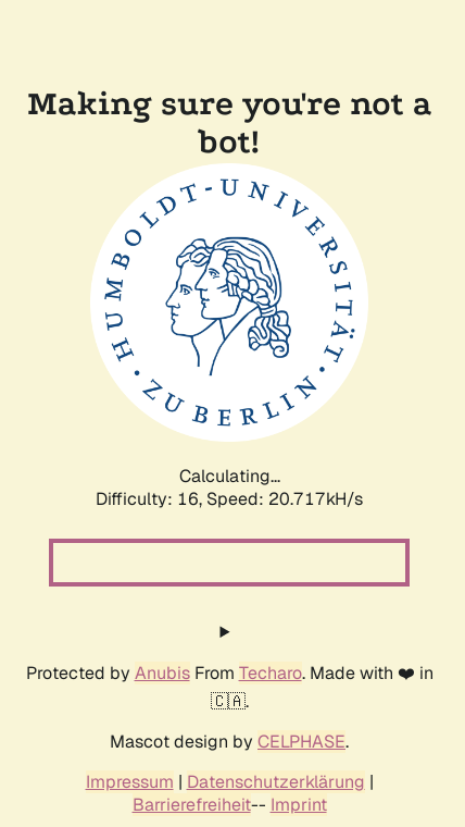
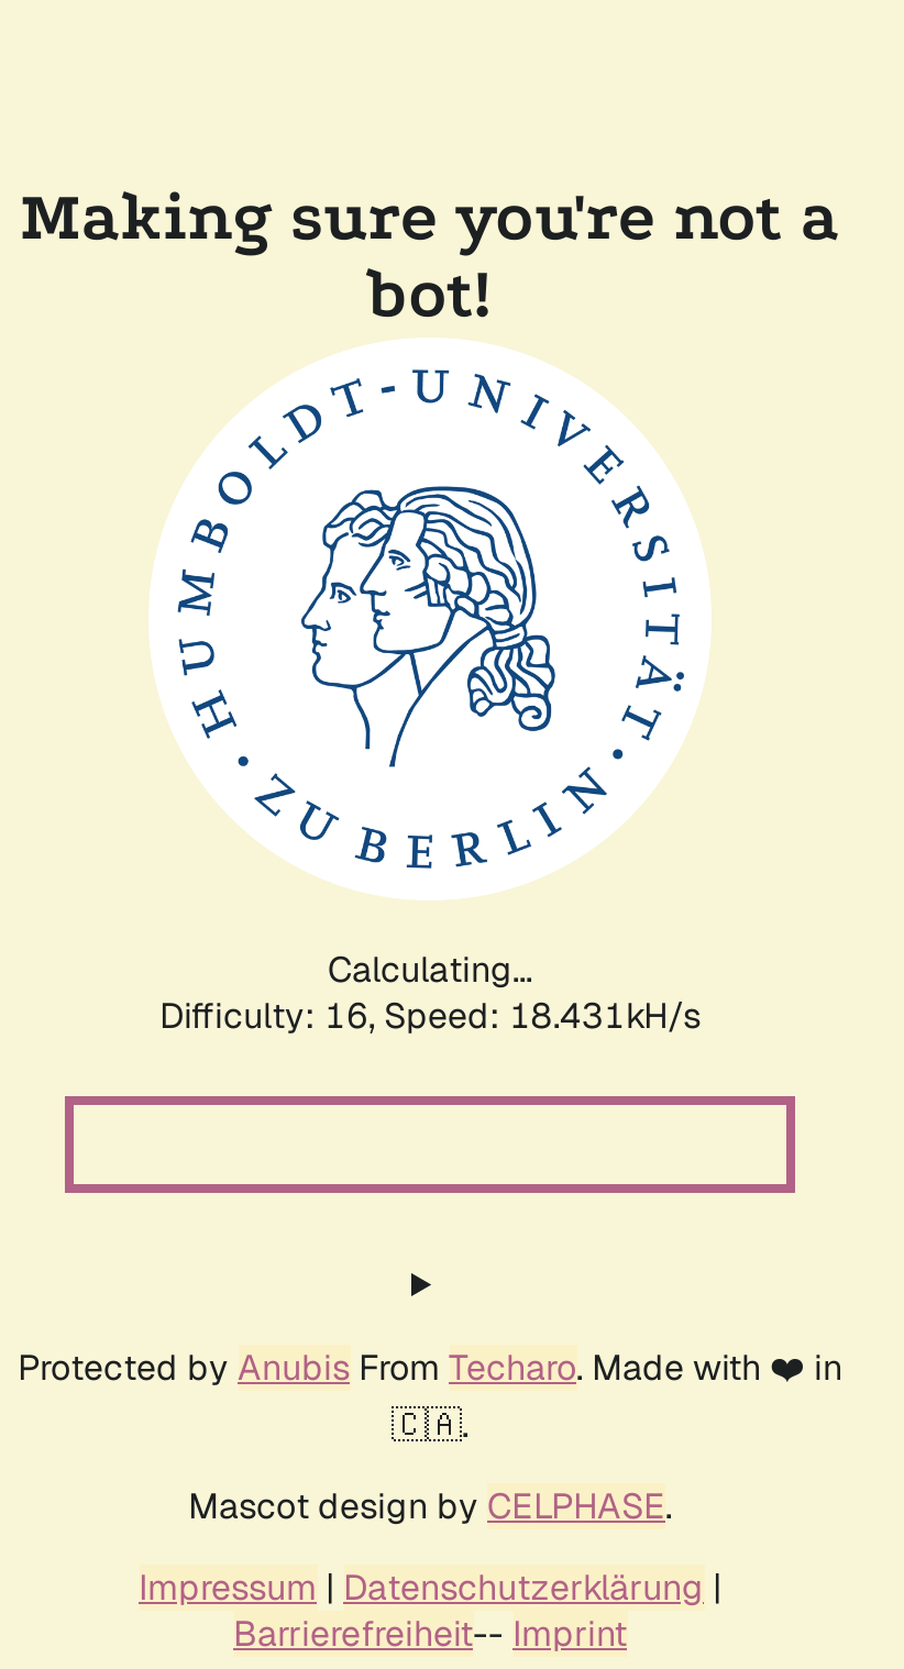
- Difficulty: 16, Speed: 20.717kH/s
+ Difficulty: 16, Speed: 18.431kH/s
